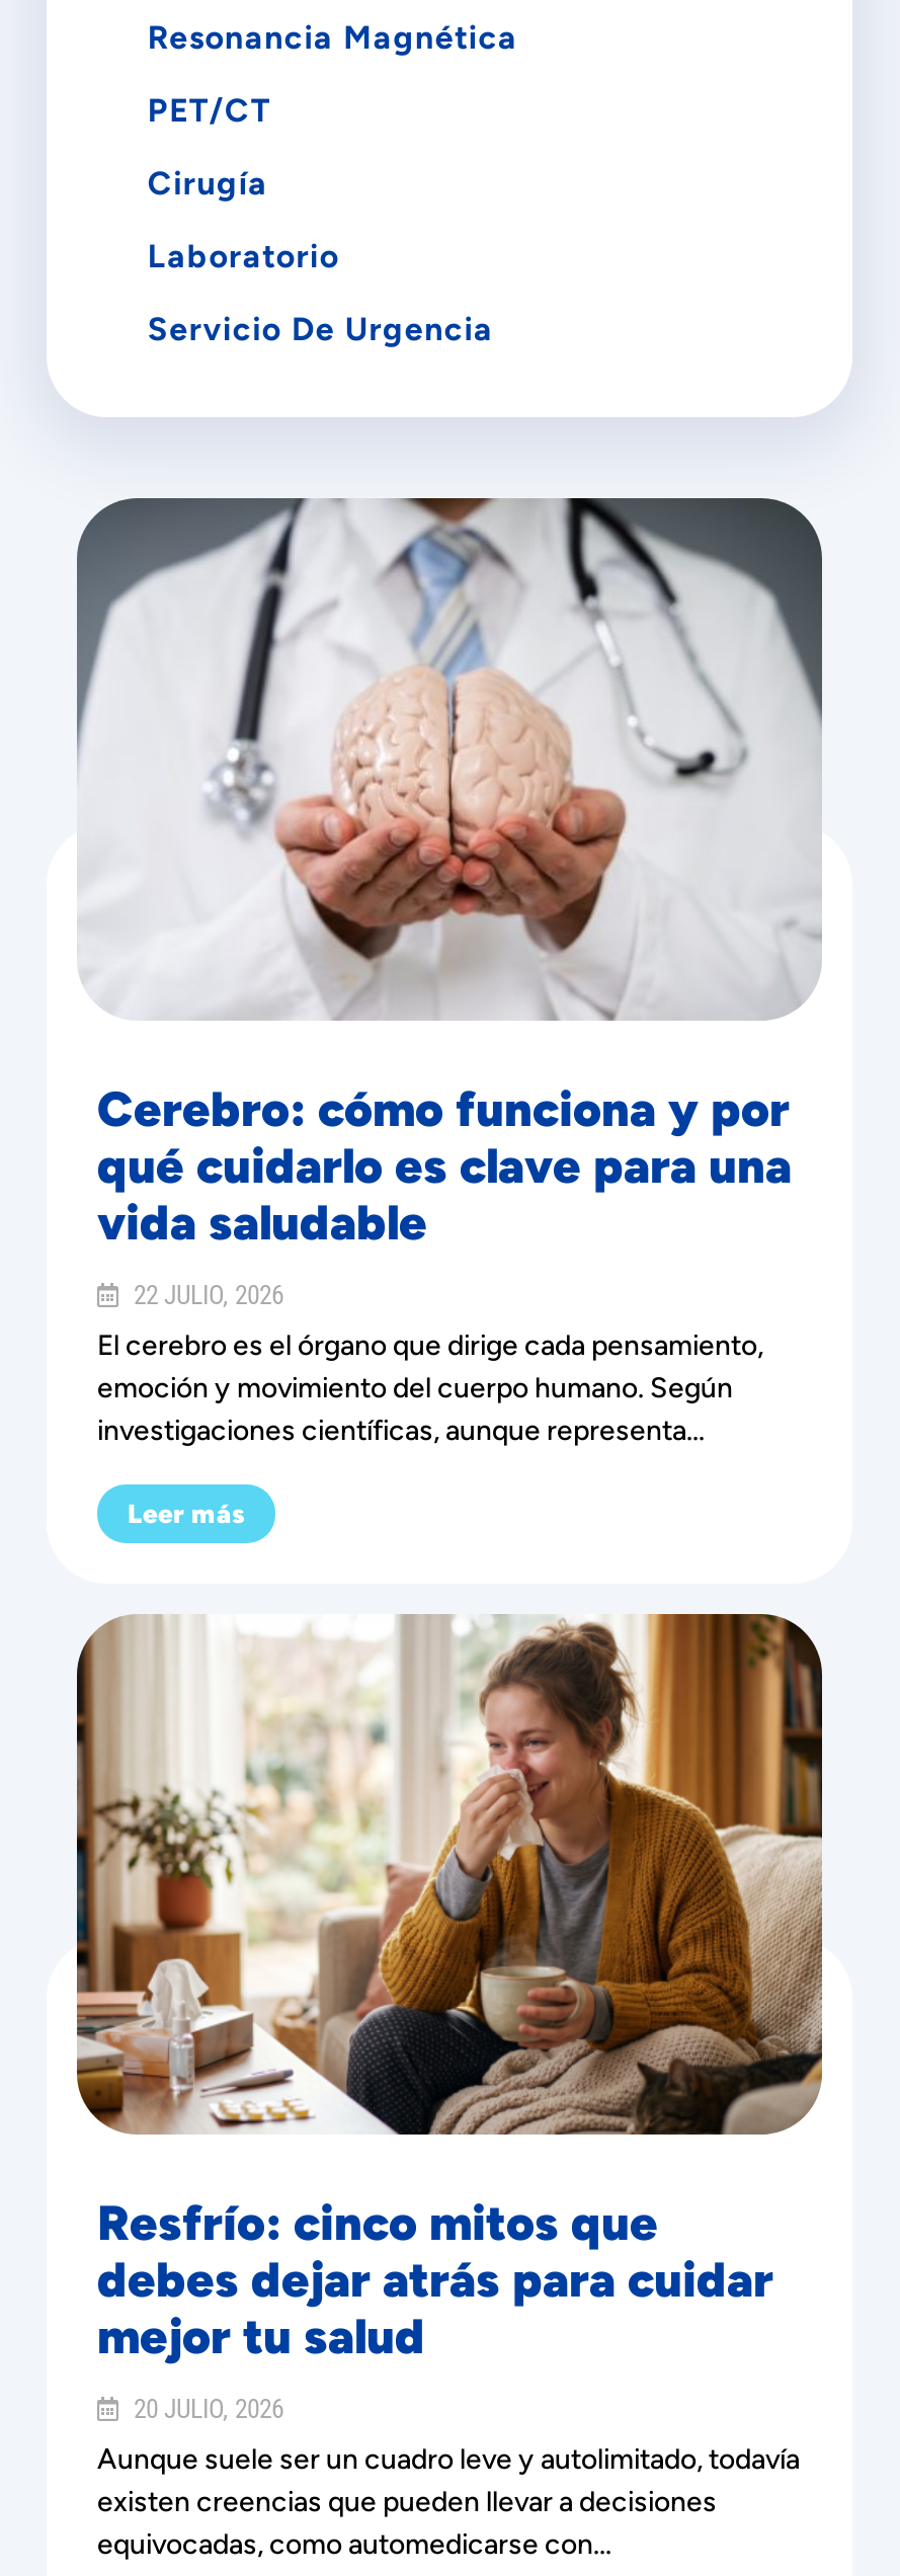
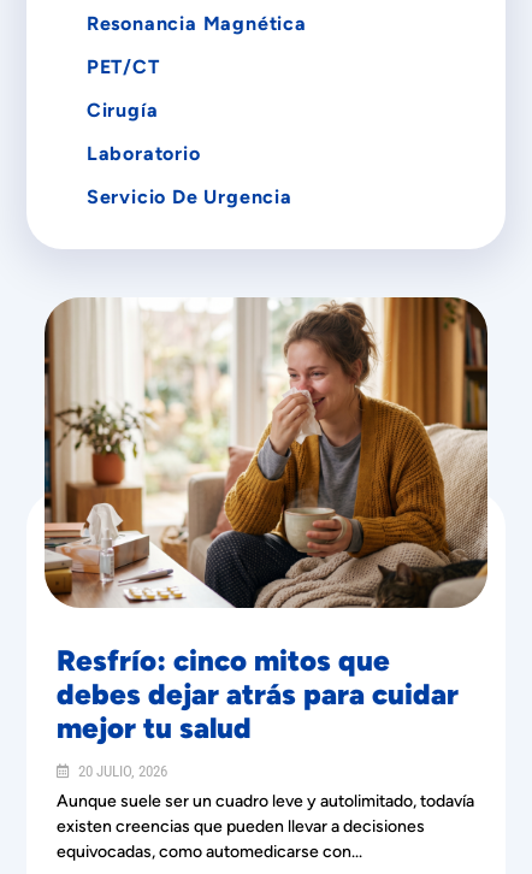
- [image]
- Cerebro: cómo funciona y por
- qué cuidarlo es clave para una
- vida saludable
- 22 JULIO, 2026
- El cerebro es el órgano que dirige cada pensamiento,
- emoción y movimiento del cuerpo humano. Según
- investigaciones científicas, aunque representa...
- Leer más
